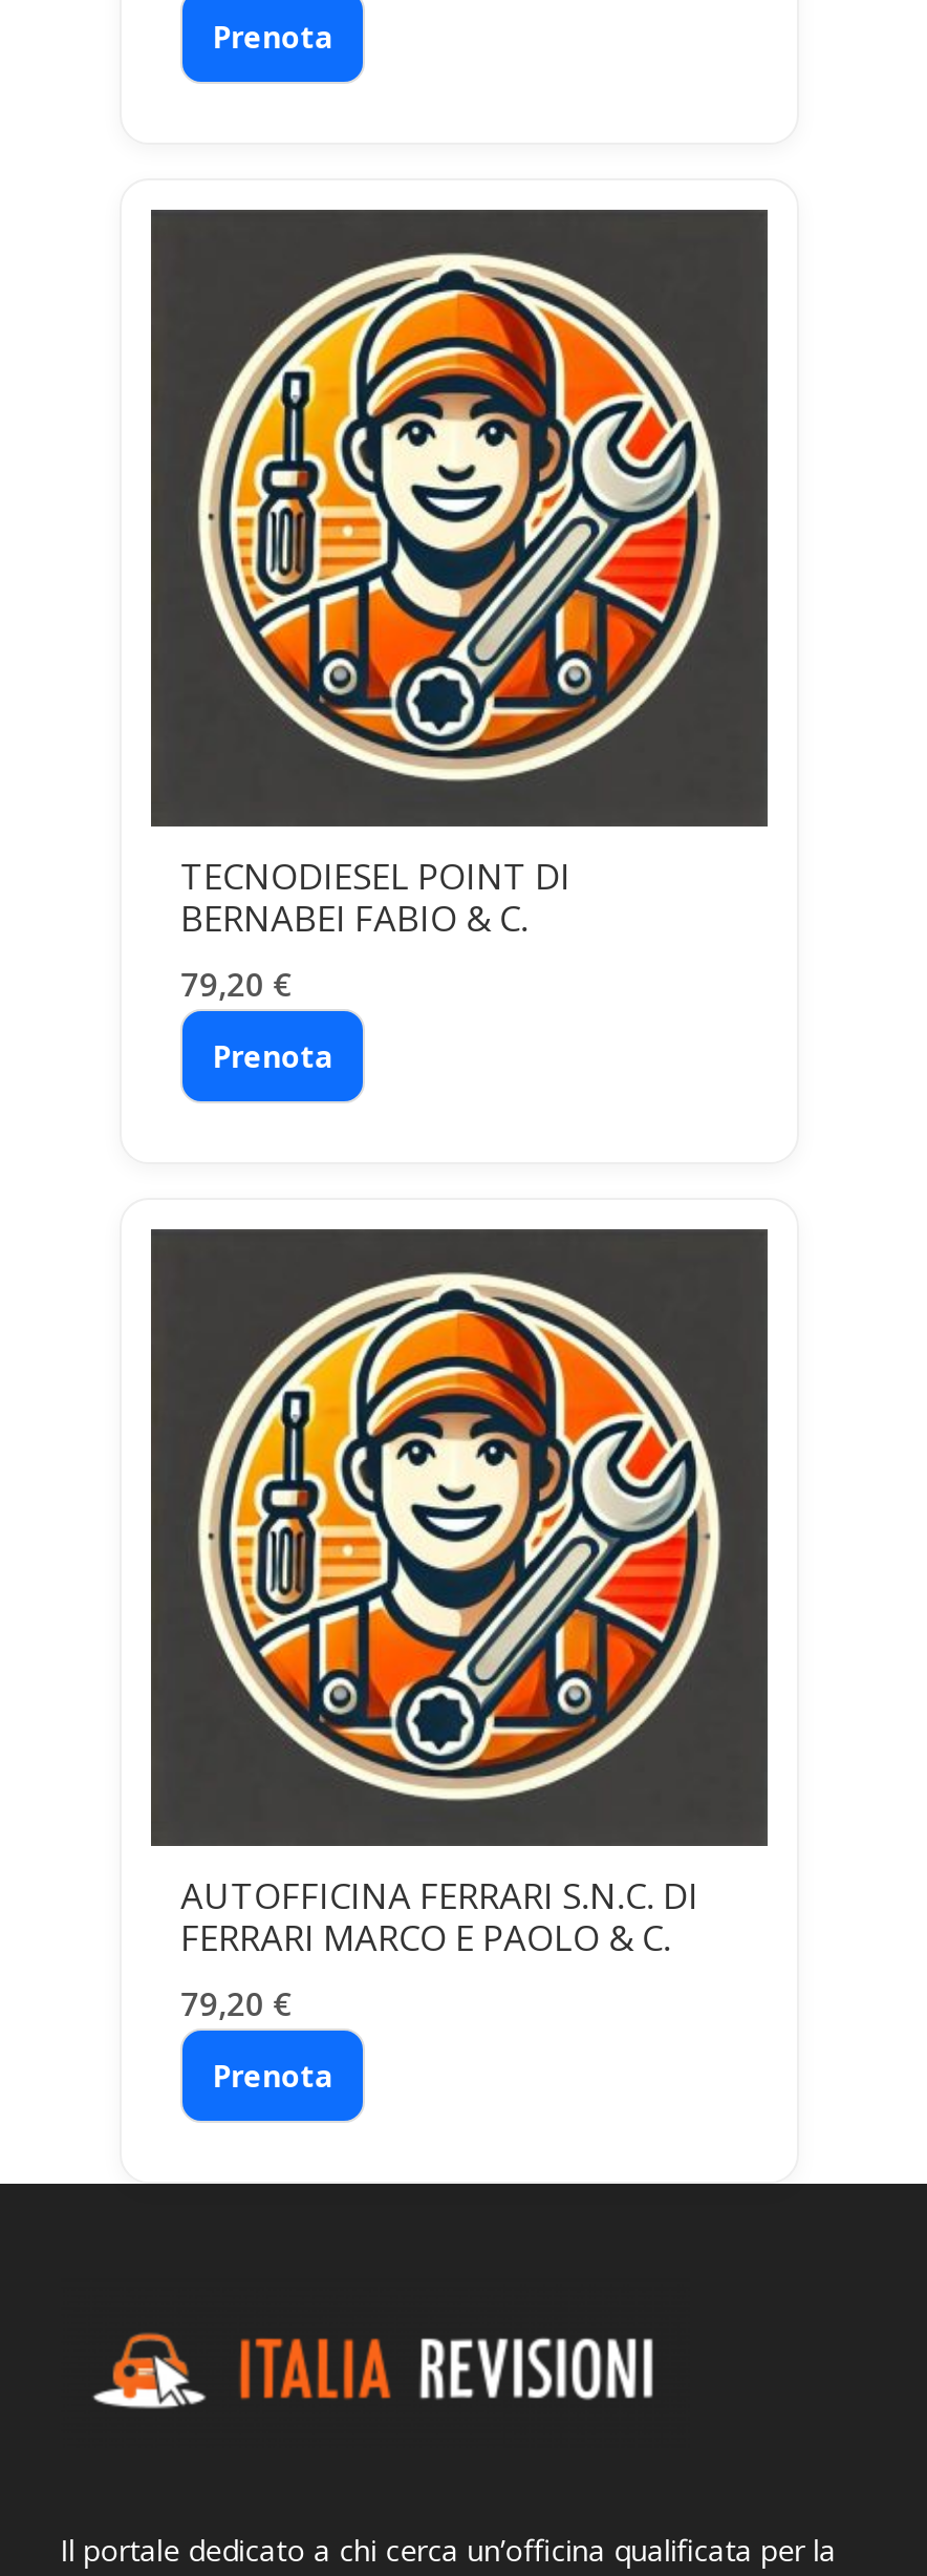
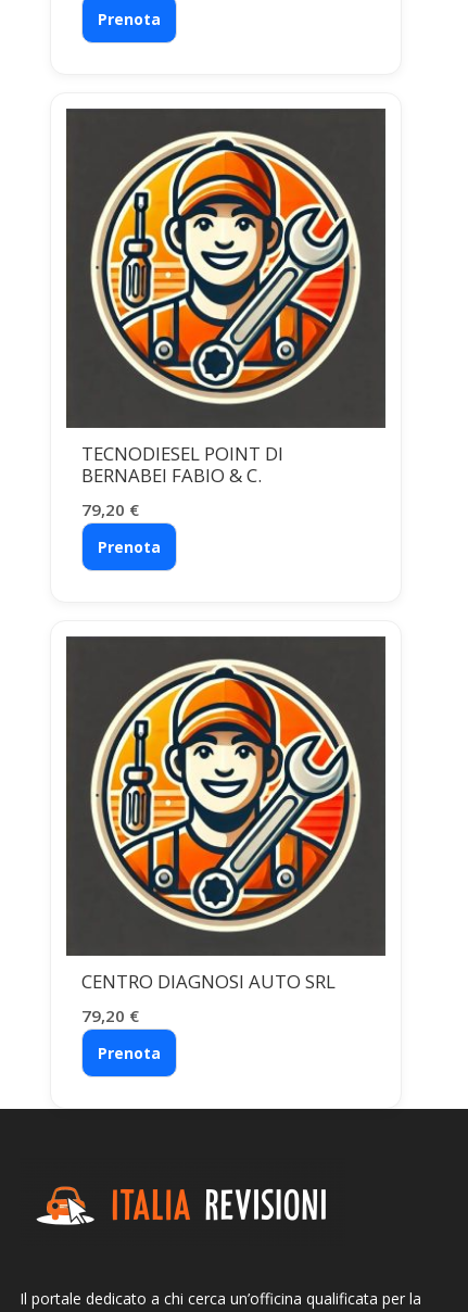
- AUTOFFICINA FERRARI S.N.C. DI
- FERRARI MARCO E PAOLO & C.
+ CENTRO DIAGNOSI AUTO SRL
